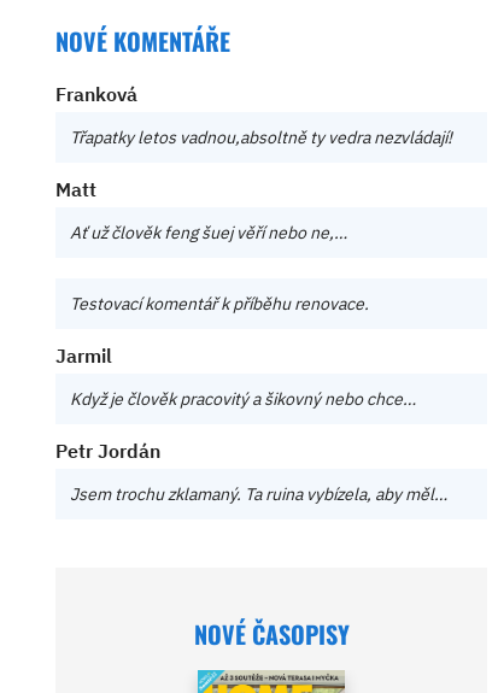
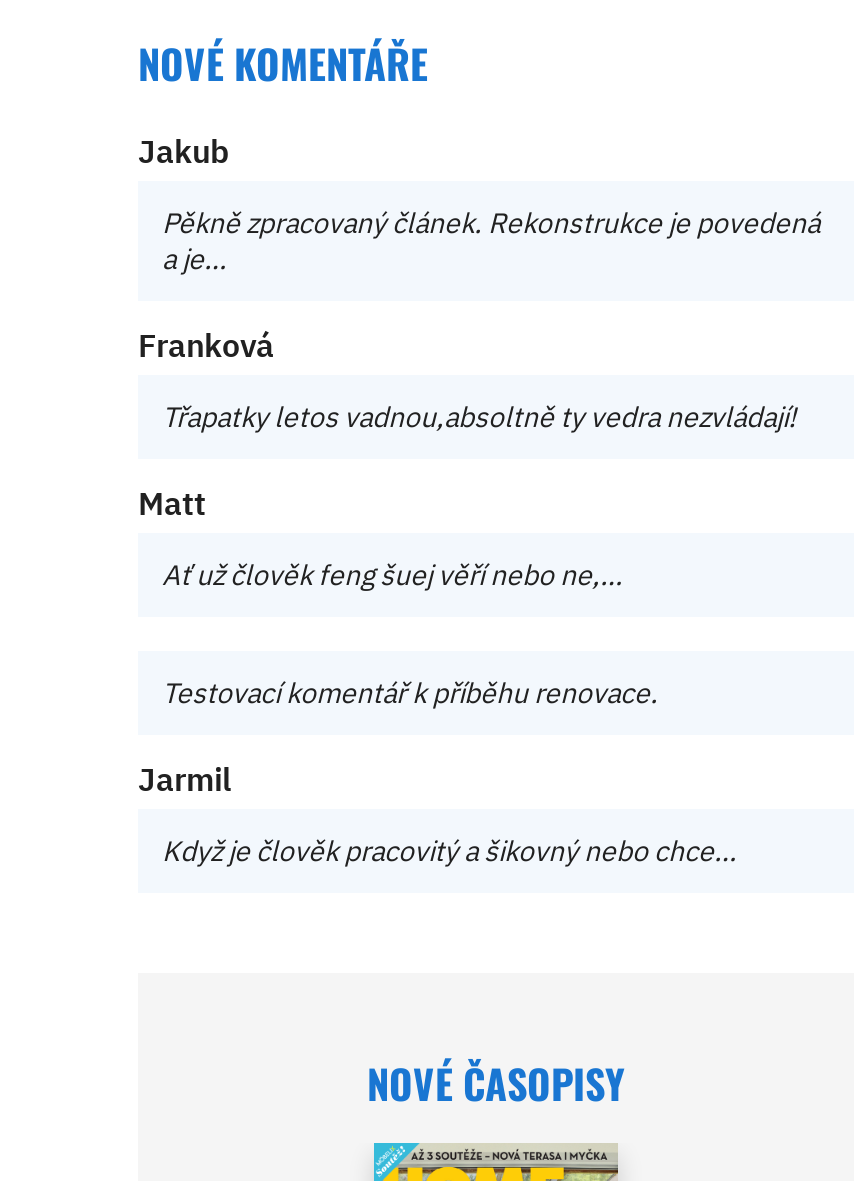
+ Jakub
+ Pěkně zpracovaný článek. Rekonstrukce je povedená
+ a je…

moved down: Franková | Třapatky letos vadnou,absoltně ty vedra nezvládají! | Matt | Ať už člověk feng šuej věří nebo ne,… | Testovací komentář k příběhu renovace. | Jarmil | Když je člověk pracovitý a šikovný nebo chce…

- Petr Jordán
- Jsem trochu zklamaný. Ta ruina vybízela, aby měl…
